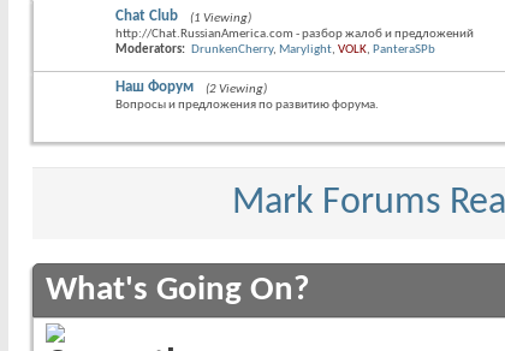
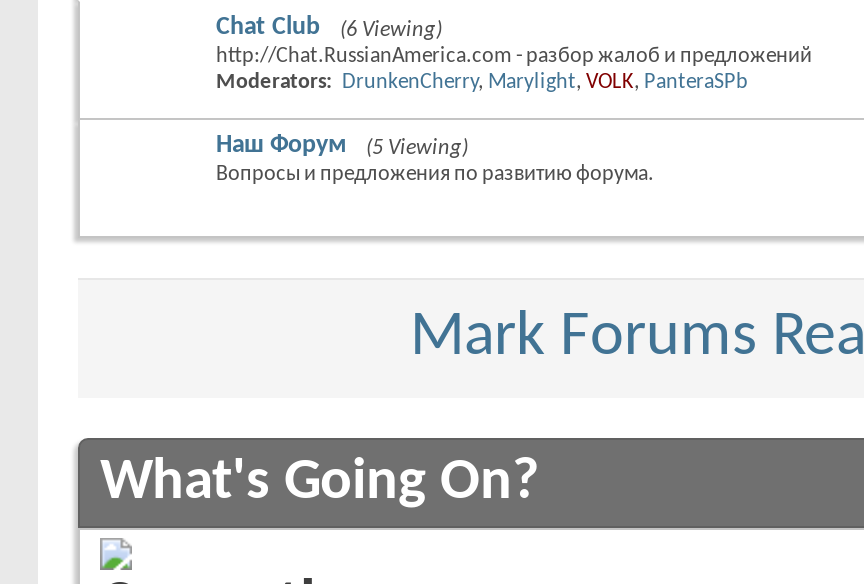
- Chat Club (1 Viewing)
+ Chat Club (6 Viewing)

- Наш Форум (2 Viewing)
+ Наш Форум (5 Viewing)
